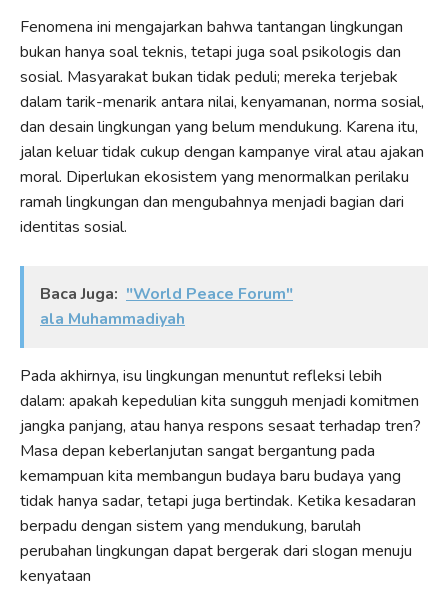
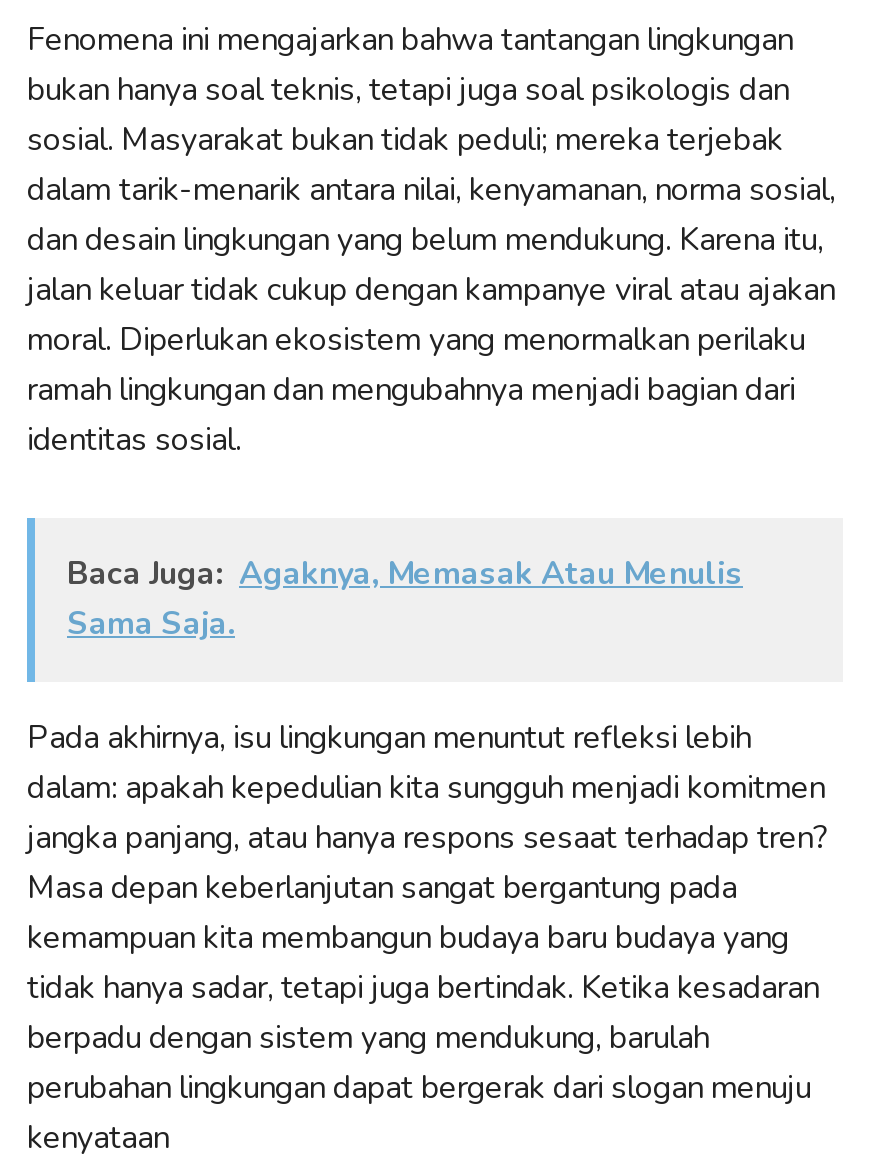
- Baca Juga: "World Peace Forum"
- ala Muhammadiyah
+ Baca Juga: Agaknya, Memasak Atau Menulis
+ Sama Saja.
